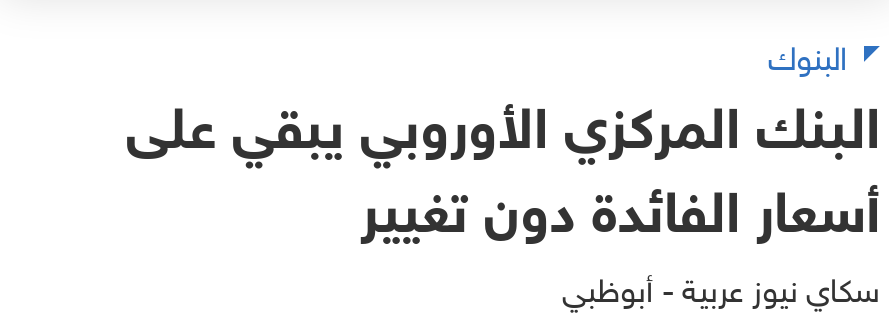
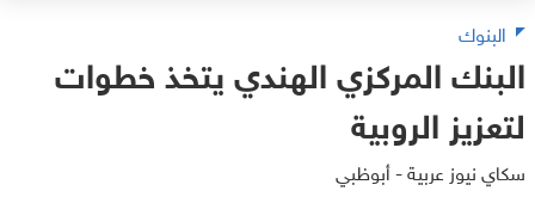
- البنك المركزي الأوروبي يبقي على
- أسعار الفائدة دون تغيير
+ البنك المركزي الهندي يتخذ خطوات
+ لتعزيز الروبية
